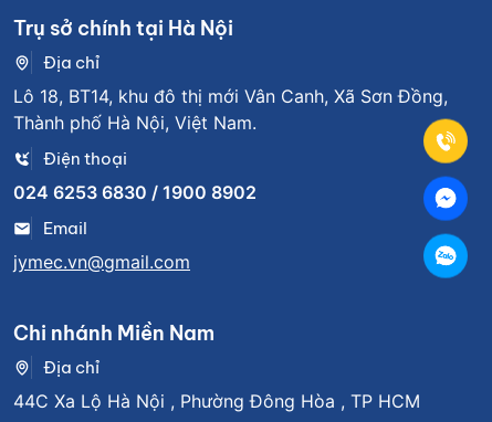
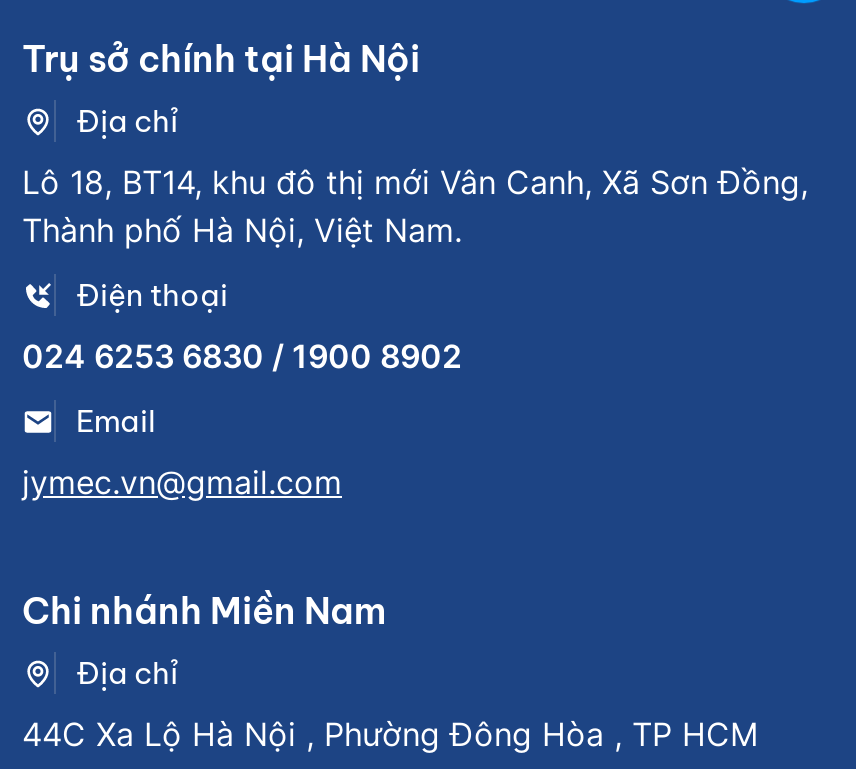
- [image]

- [image]

- [image]
